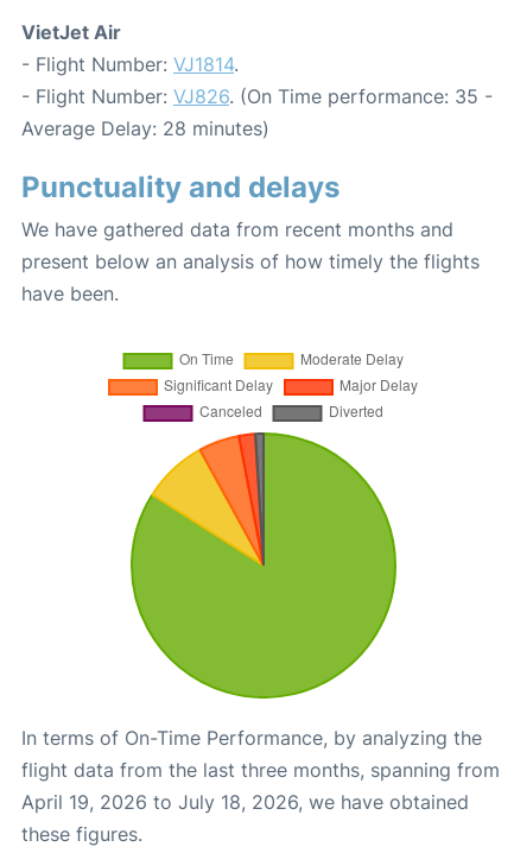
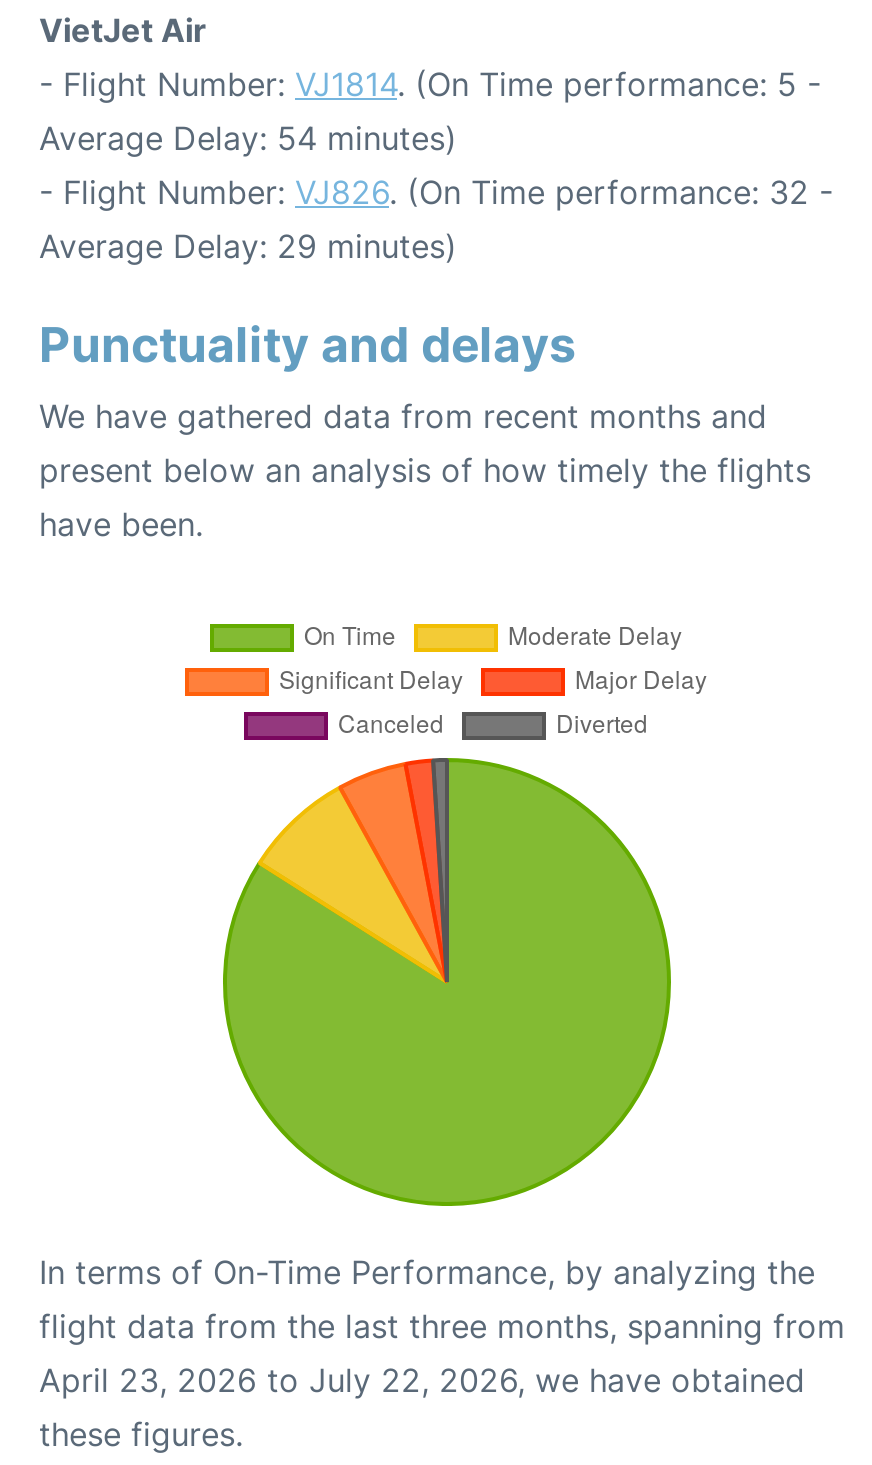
- - Flight Number: VJ1814.
- - Flight Number: VJ826. (On Time performance: 35 -
- Average Delay: 28 minutes)
+ - Flight Number: VJ1814. (On Time performance: 5 -
+ Average Delay: 54 minutes)
+ - Flight Number: VJ826. (On Time performance: 32 -
+ Average Delay: 29 minutes)

- April 19, 2026 to July 18, 2026, we have obtained
+ April 23, 2026 to July 22, 2026, we have obtained
